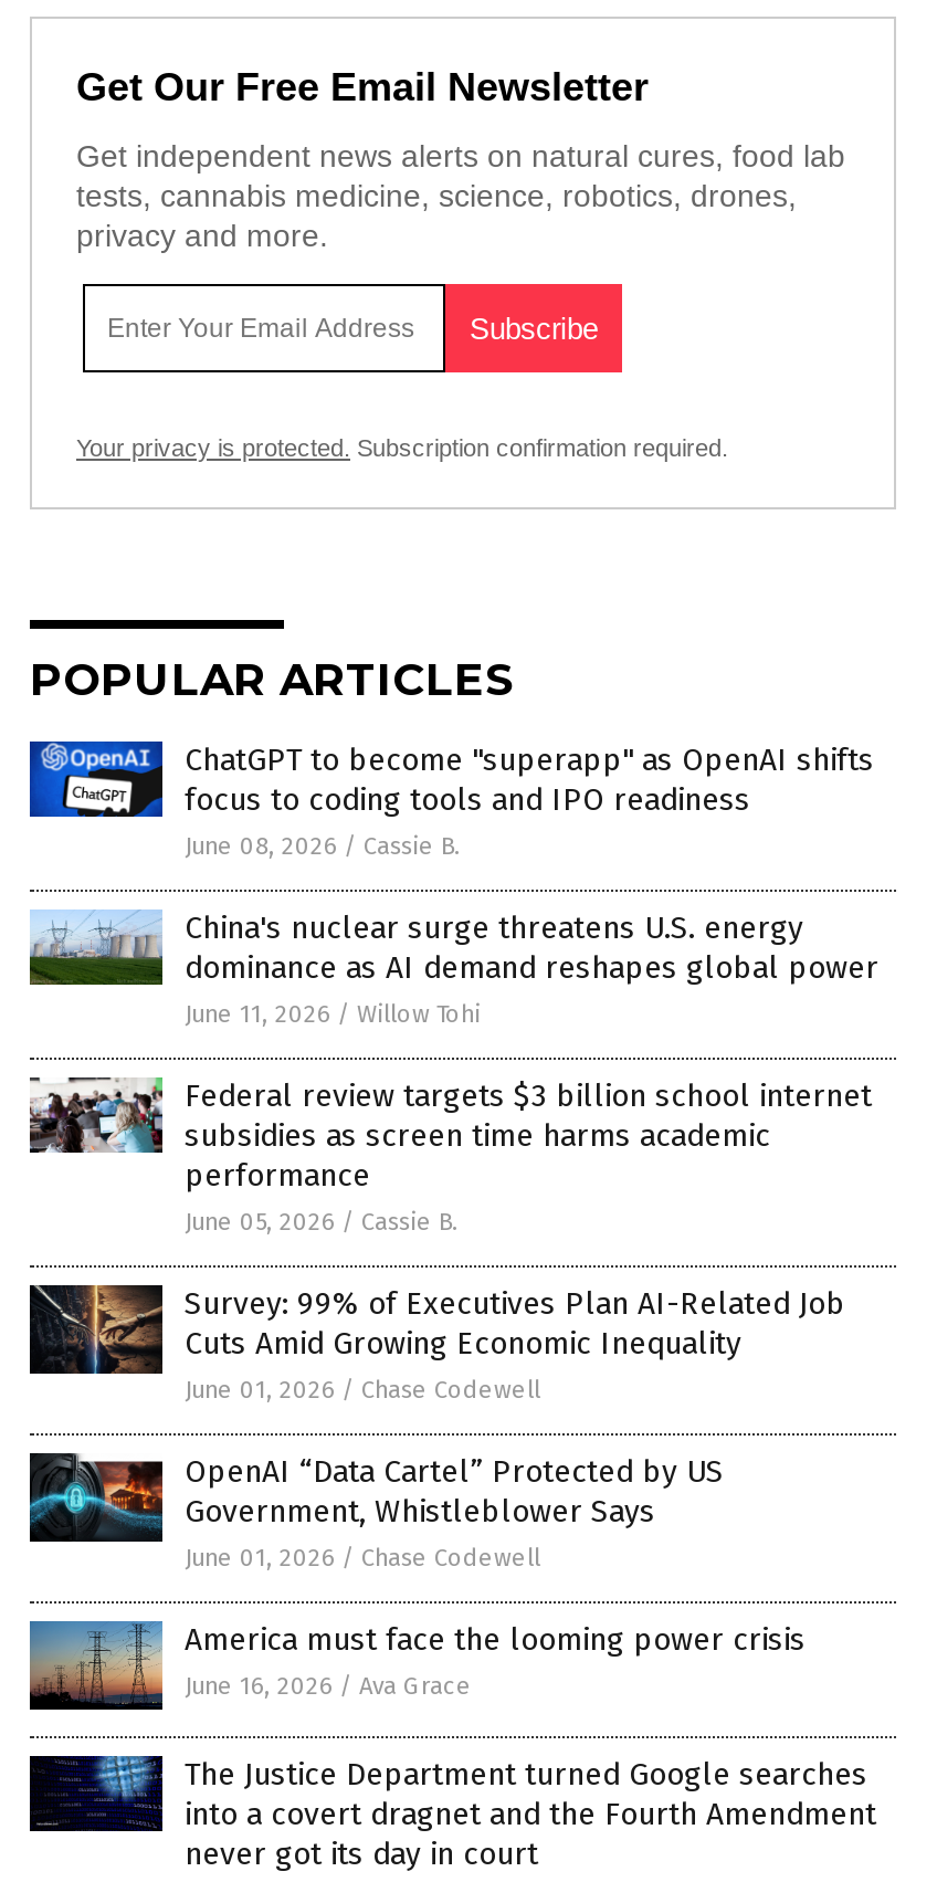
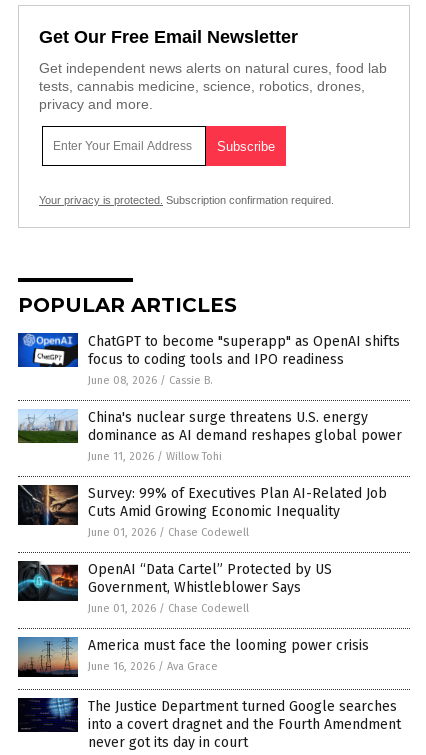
- [image]
- Federal review targets $3 billion school internet
- subsidies as screen time harms academic
- performance
- June 05, 2026 / Cassie B.
